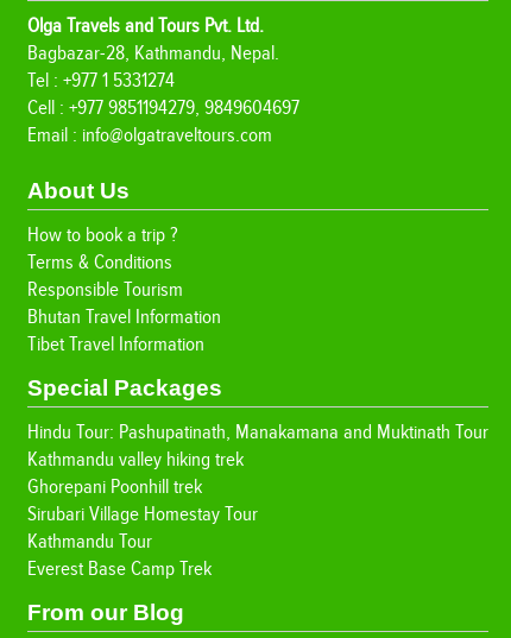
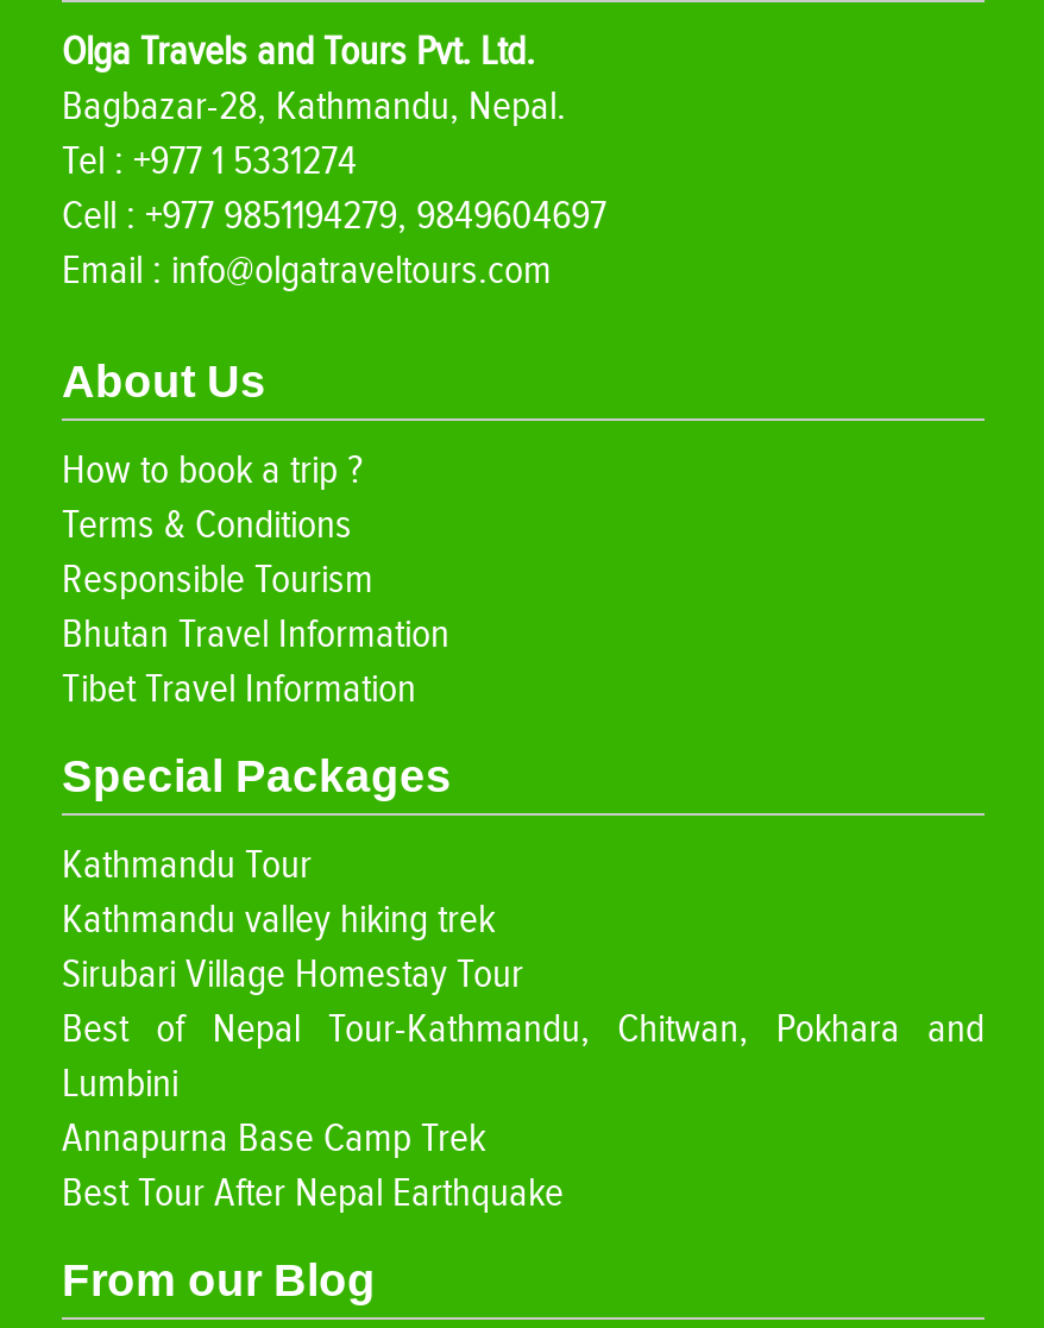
- Hindu Tour: Pashupatinath, Manakamana and Muktinath Tour

- Ghorepani Poonhill trek

moved up: Sirubari Village Homestay Tour

moved up: Kathmandu Tour

- Everest Base Camp Trek
+ Best of Nepal Tour-Kathmandu, Chitwan, Pokhara and
+ Lumbini
+ Annapurna Base Camp Trek
+ Best Tour After Nepal Earthquake
